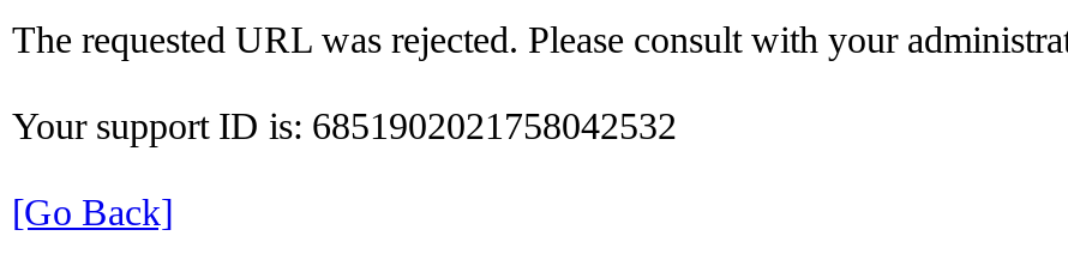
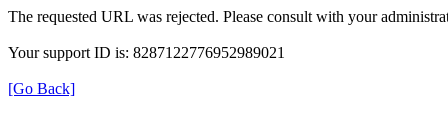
- Your support ID is: 6851902021758042532
+ Your support ID is: 8287122776952989021
